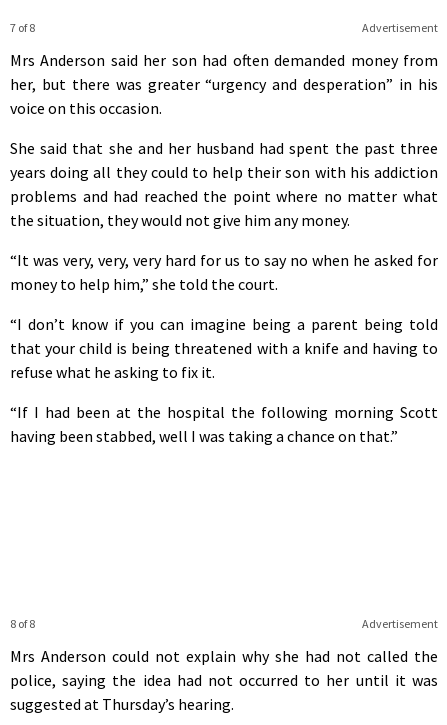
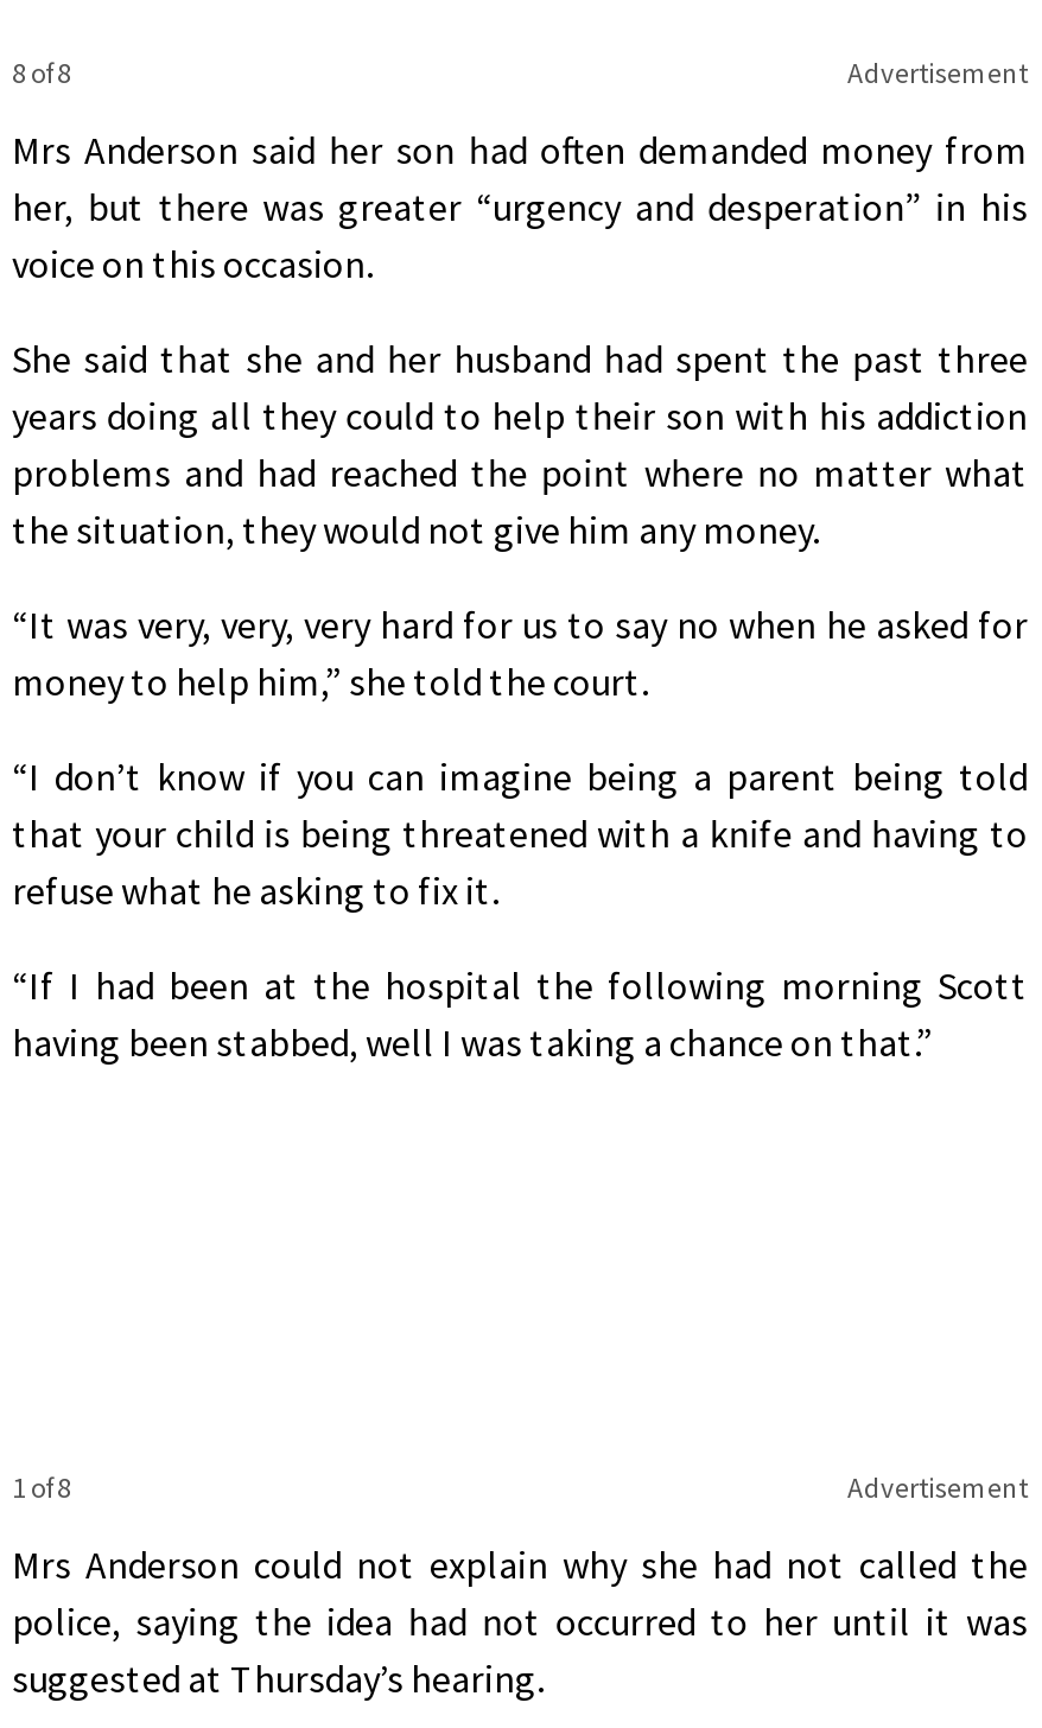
- 7 of 8
+ 8 of 8

- 8 of 8
+ 1 of 8
